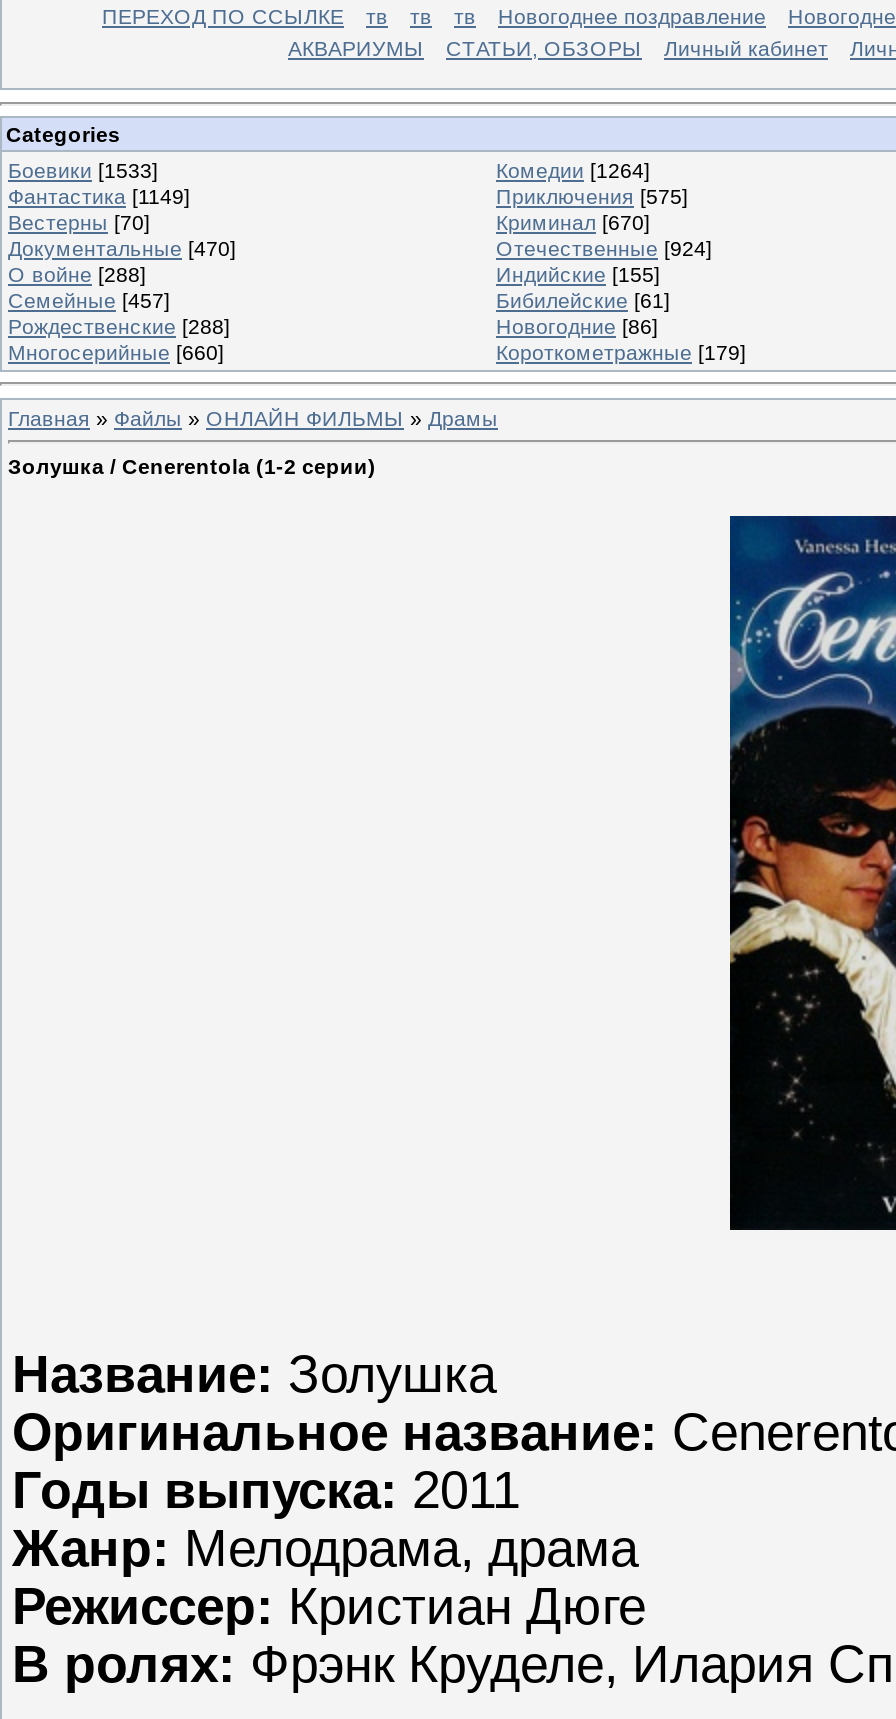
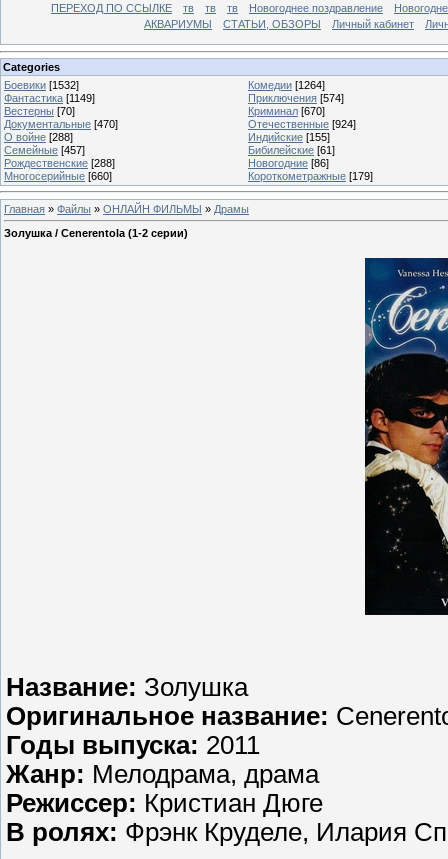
- Боевики [1533]
+ Боевики [1532]

- Приключения [575]
+ Приключения [574]
